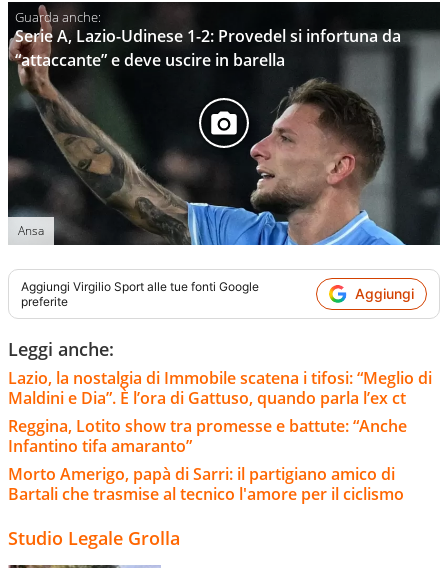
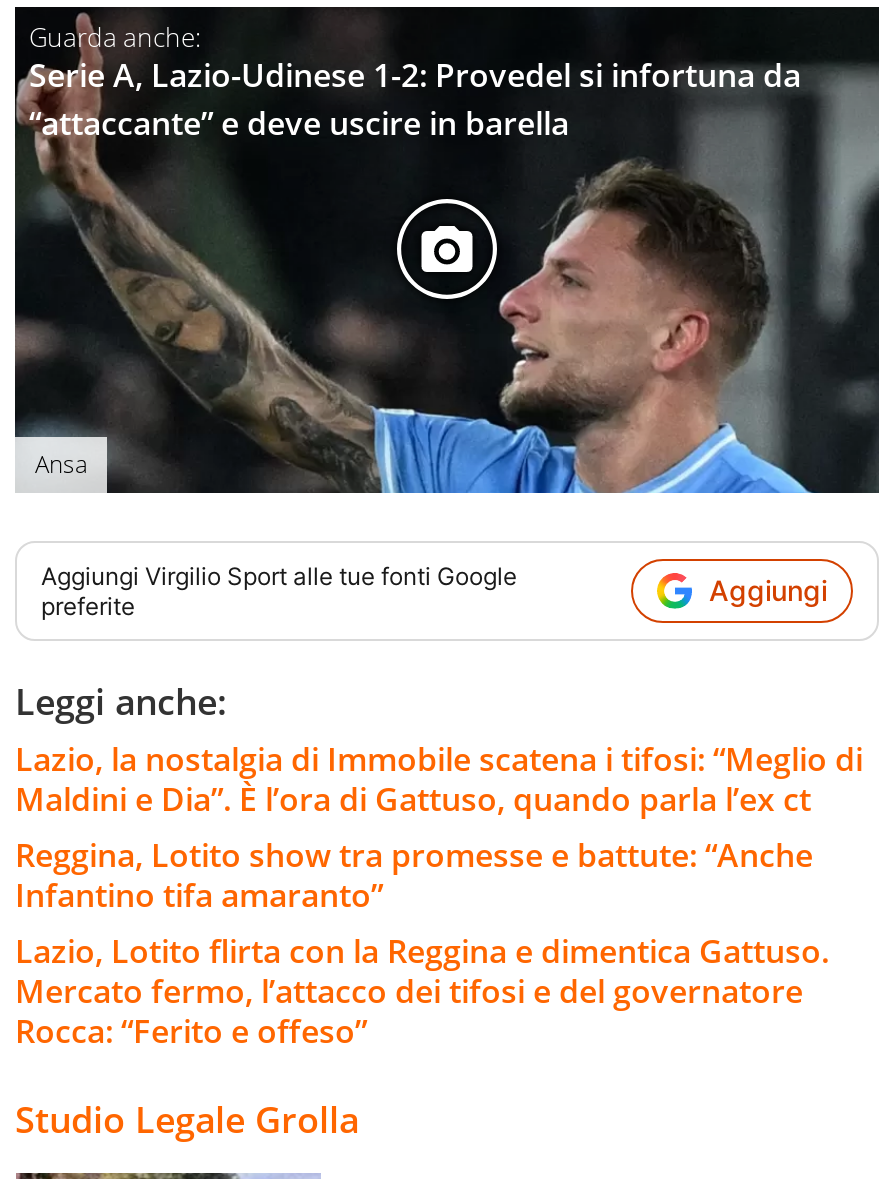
- Morto Amerigo, papà di Sarri: il partigiano amico di
- Bartali che trasmise al tecnico l'amore per il ciclismo
+ Lazio, Lotito flirta con la Reggina e dimentica Gattuso.
+ Mercato fermo, l’attacco dei tifosi e del governatore
+ Rocca: “Ferito e offeso”
